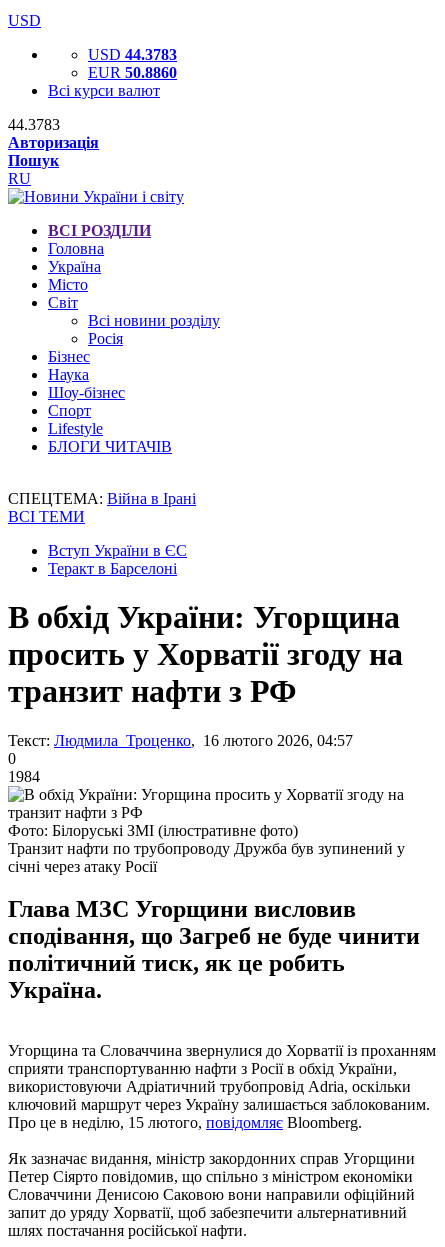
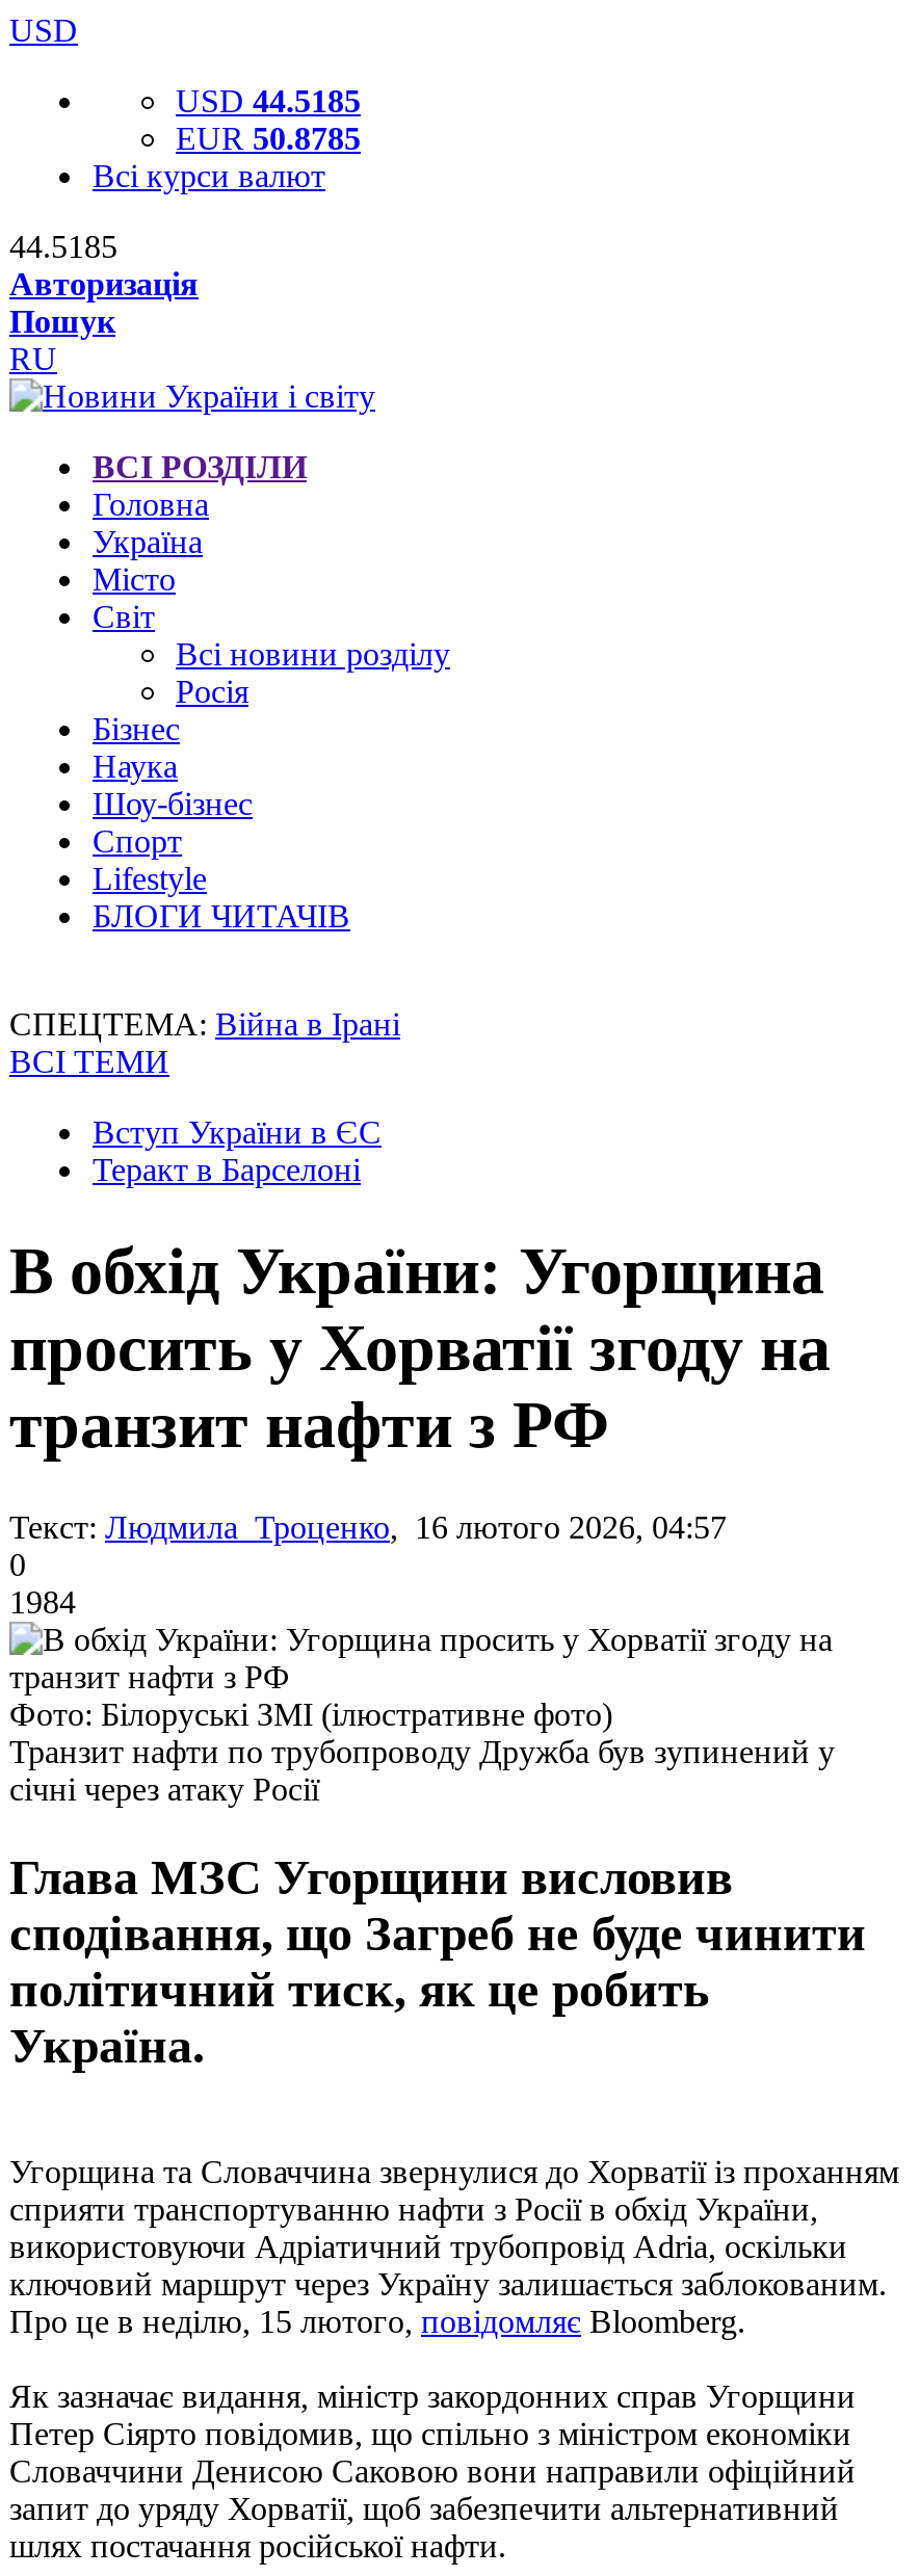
- USD 44.3783
+ USD 44.5185

- EUR 50.8860
+ EUR 50.8785

- 44.3783
+ 44.5185
